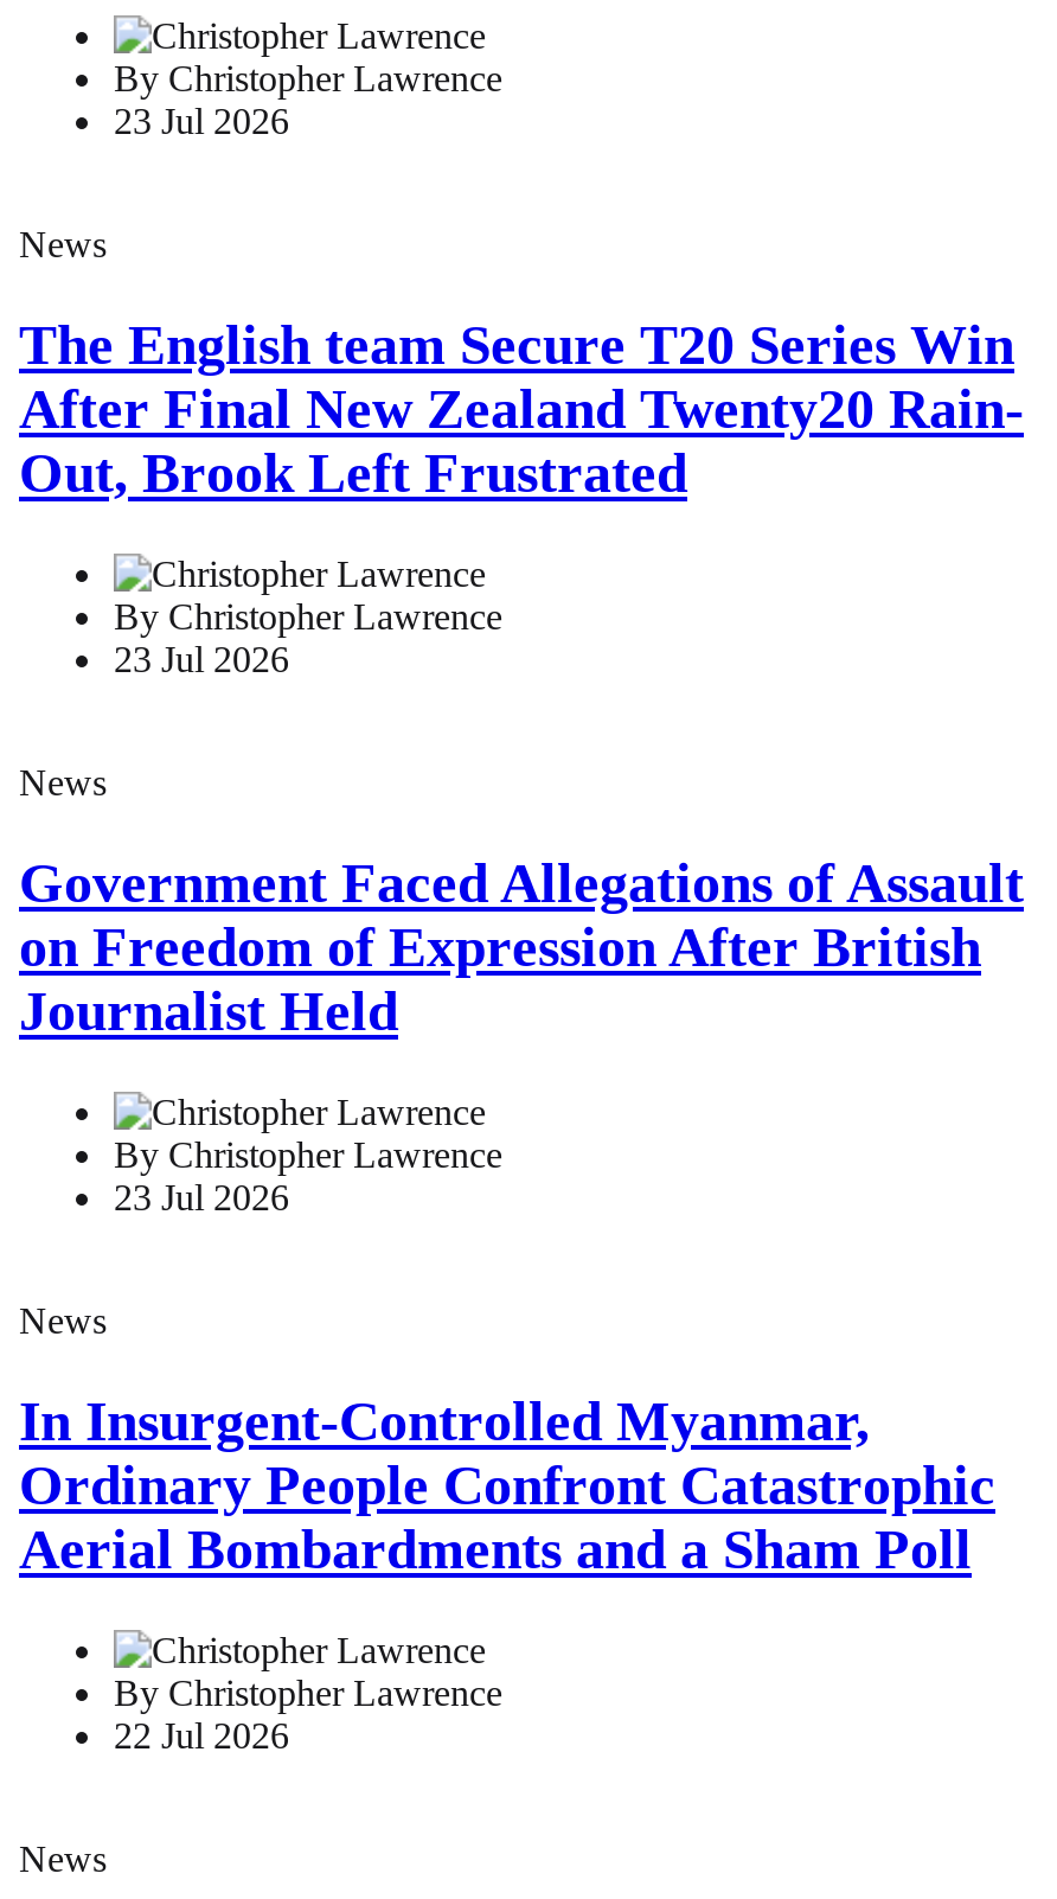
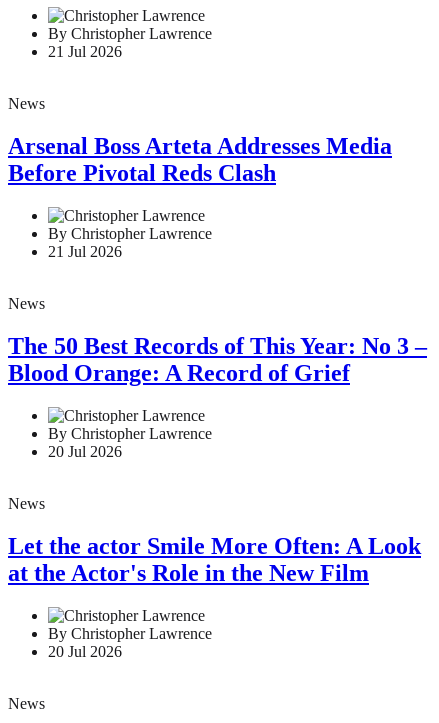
- 23 Jul 2026
+ 21 Jul 2026

- The English team Secure T20 Series Win
- After Final New Zealand Twenty20 Rain-
- Out, Brook Left Frustrated
+ Arsenal Boss Arteta Addresses Media
+ Before Pivotal Reds Clash

- 23 Jul 2026
+ 21 Jul 2026

- Government Faced Allegations of Assault
- on Freedom of Expression After British
- Journalist Held
+ The 50 Best Records of This Year: No 3 –
+ Blood Orange: A Record of Grief

- 23 Jul 2026
+ 20 Jul 2026

- In Insurgent-Controlled Myanmar,
- Ordinary People Confront Catastrophic
- Aerial Bombardments and a Sham Poll
+ Let the actor Smile More Often: A Look
+ at the Actor's Role in the New Film

- 22 Jul 2026
+ 20 Jul 2026
